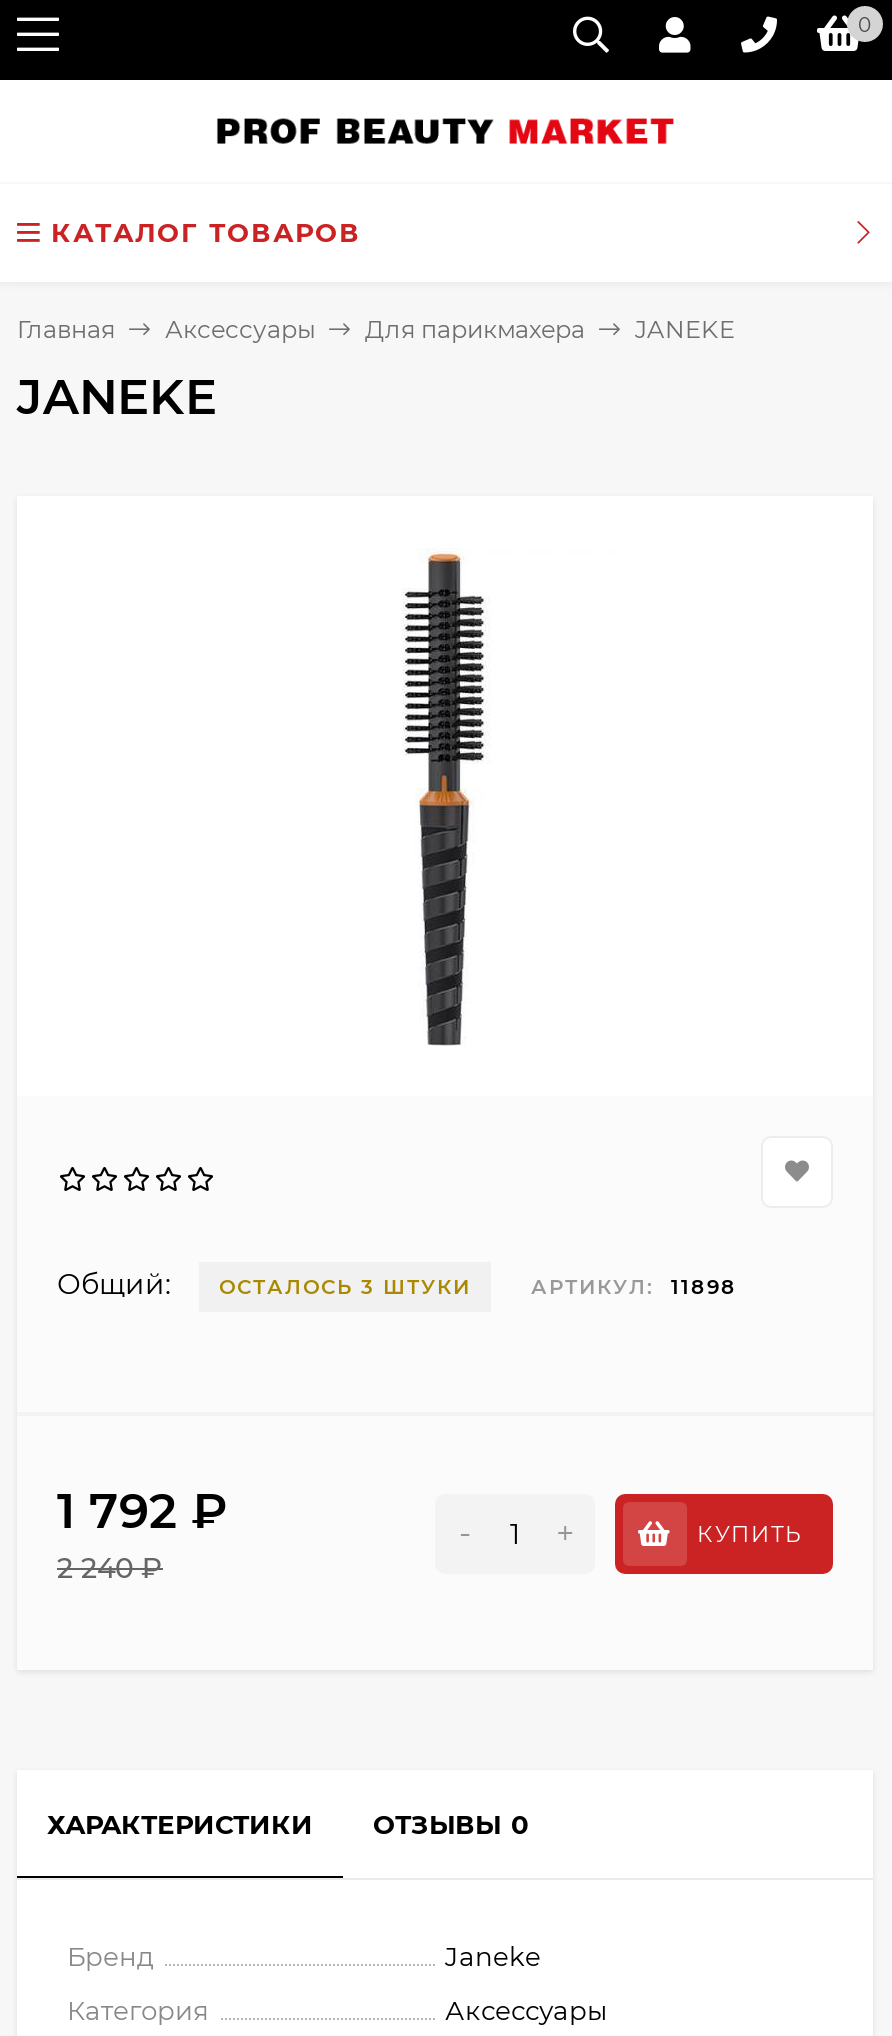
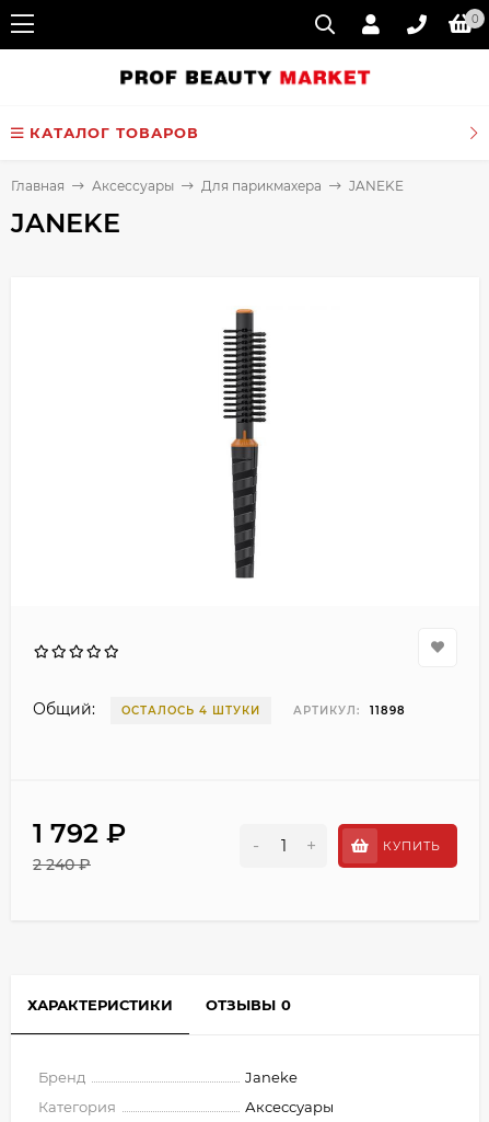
- ОСТАЛОСЬ 3 ШТУКИ
+ ОСТАЛОСЬ 4 ШТУКИ
